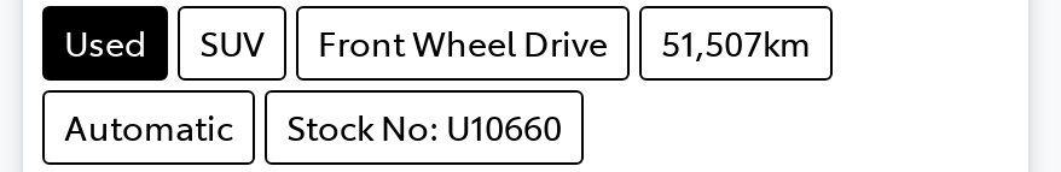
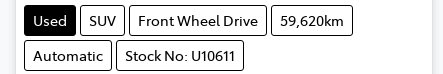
- Used SUV Front Wheel Drive 51,507km
+ Used SUV Front Wheel Drive 59,620km

- Automatic Stock No: U10660
+ Automatic Stock No: U10611
